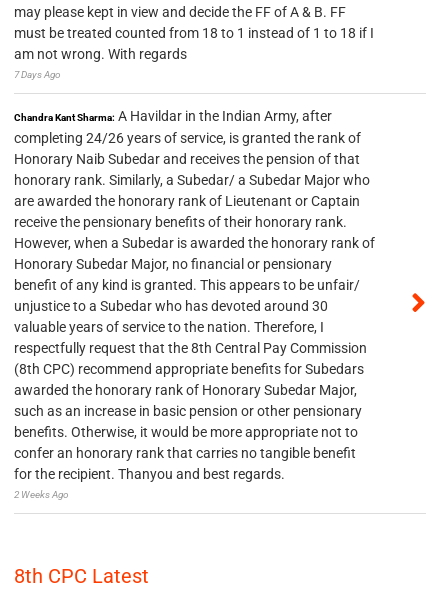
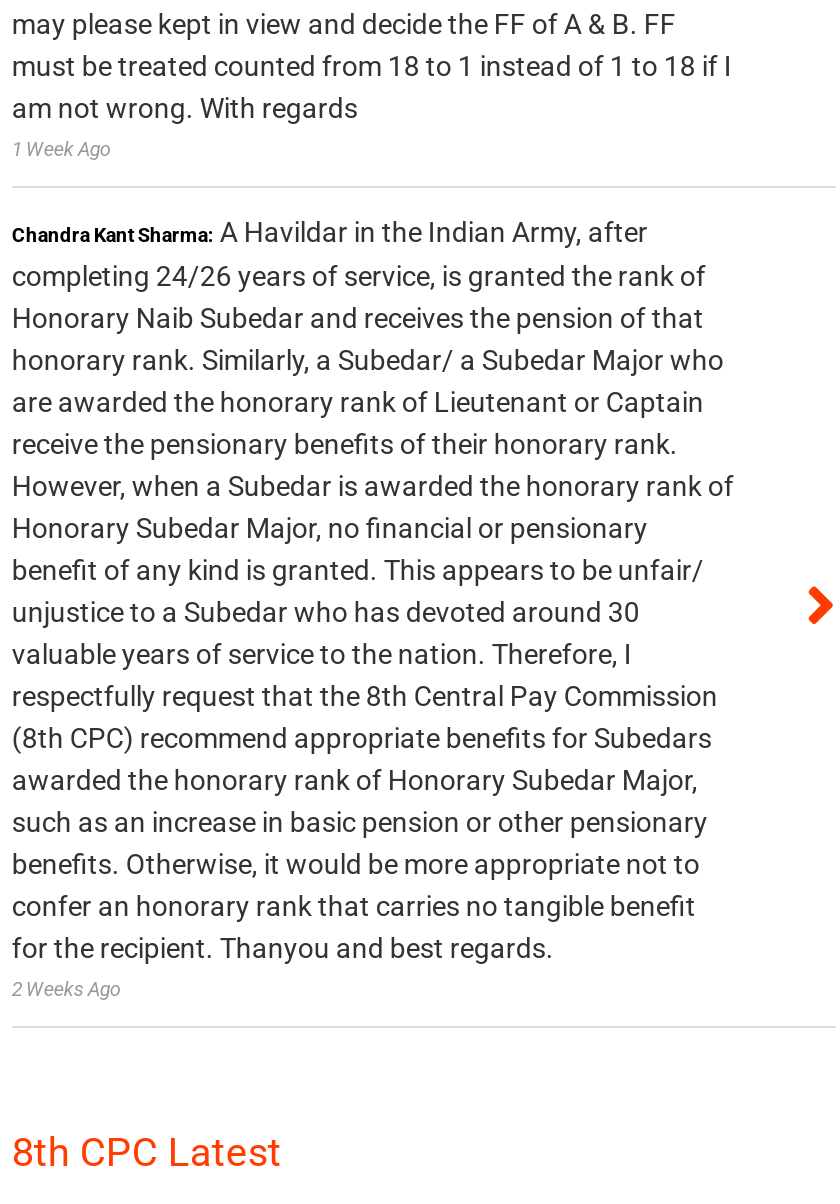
- 7 Days Ago
+ 1 Week Ago
